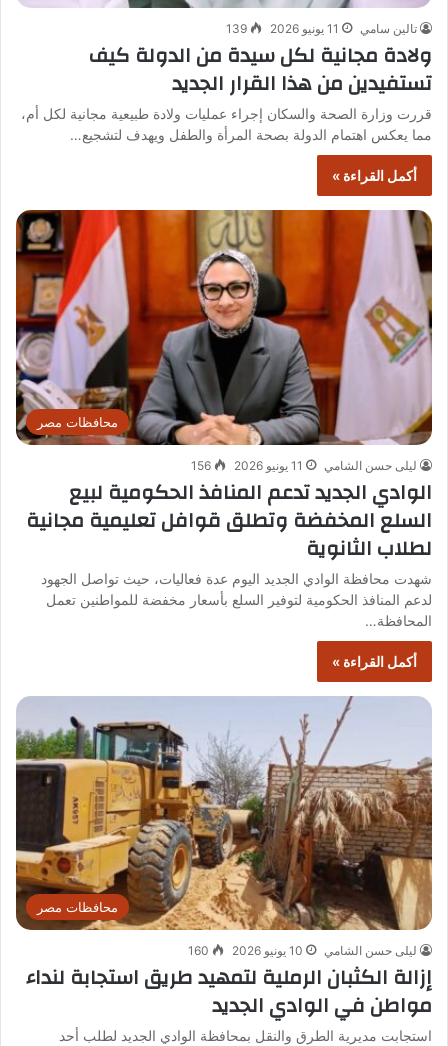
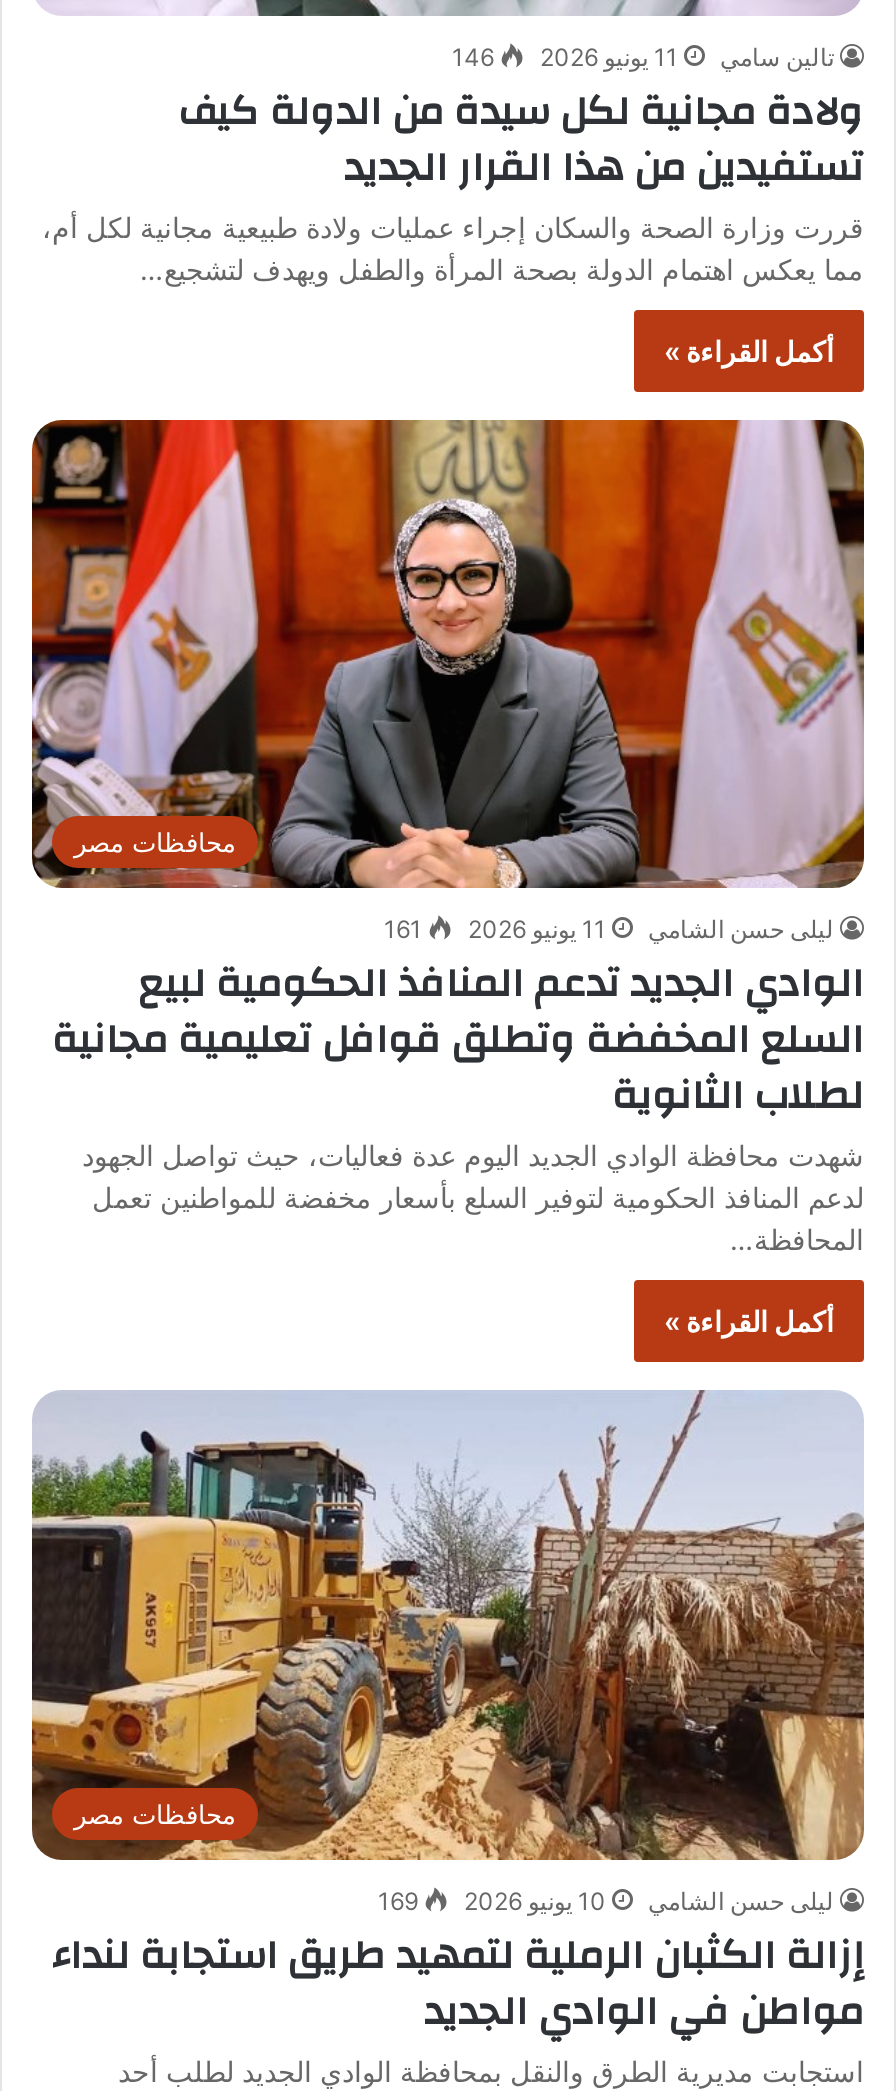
- 139
+ 146

- 156
+ 161

- 160
+ 169
